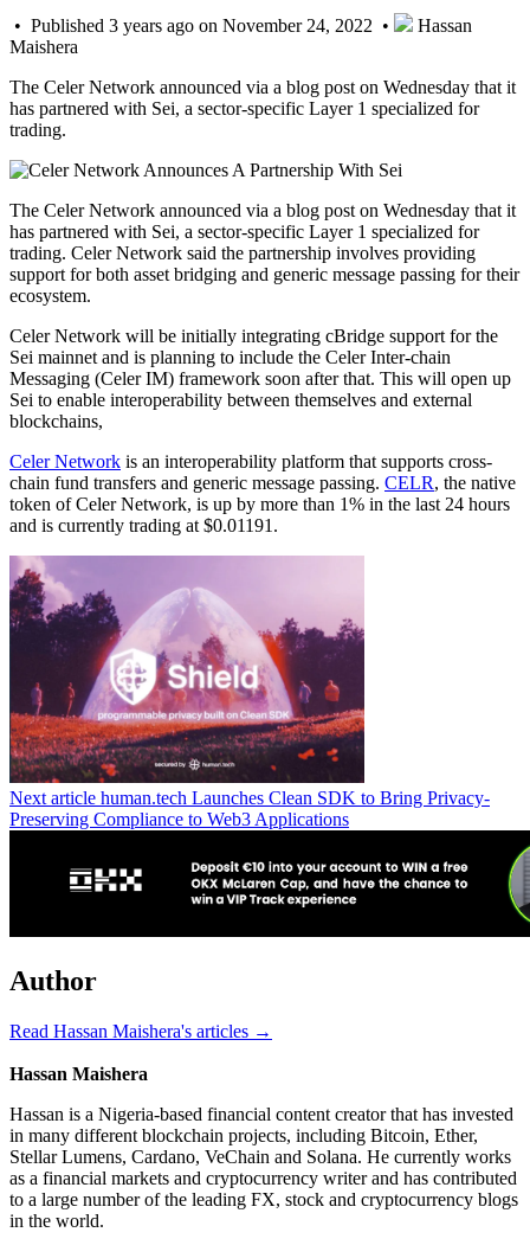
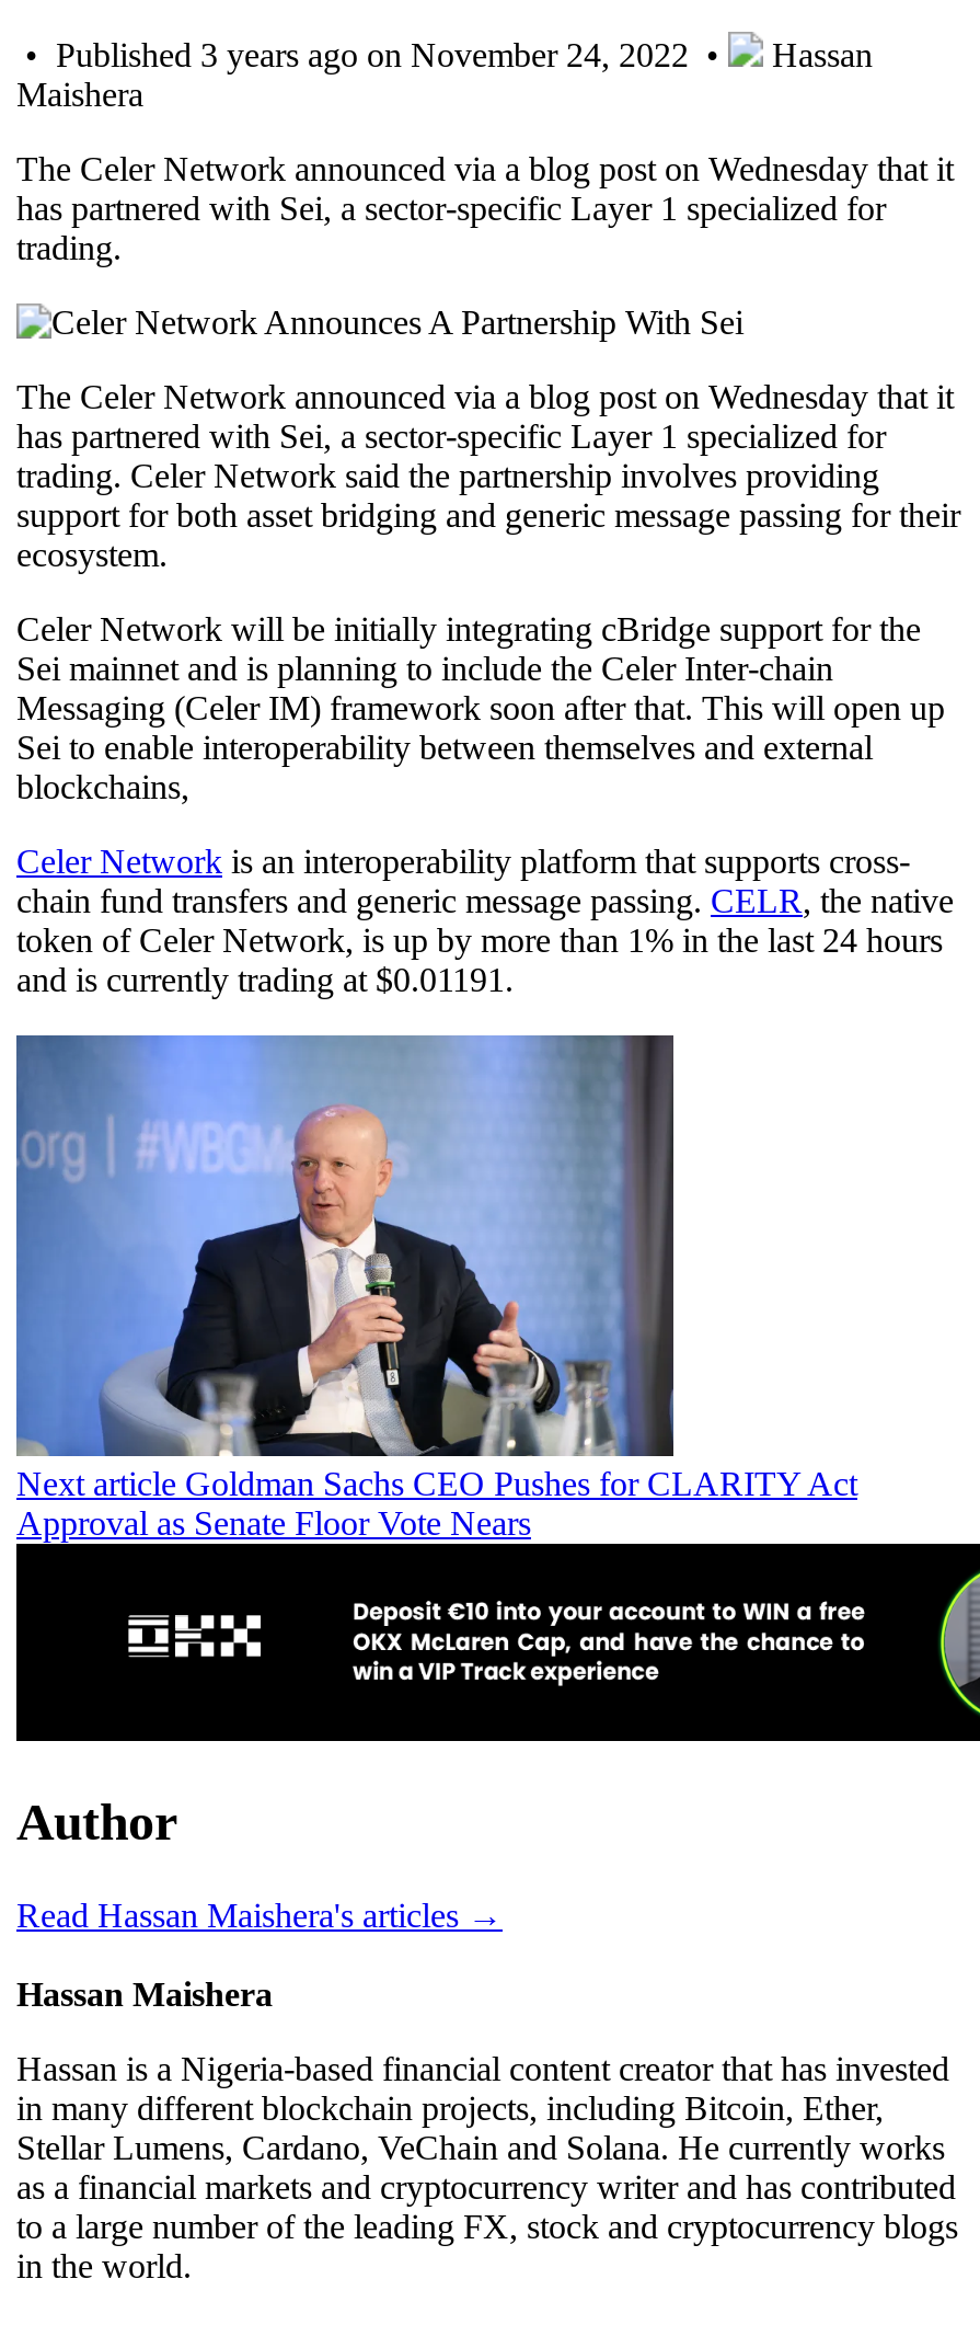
- [image]
- Next article human.tech Launches Clean SDK to Bring Privacy-
- Preserving Compliance to Web3 Applications
+ [image]
+ Next article Goldman Sachs CEO Pushes for CLARITY Act
+ Approval as Senate Floor Vote Nears
